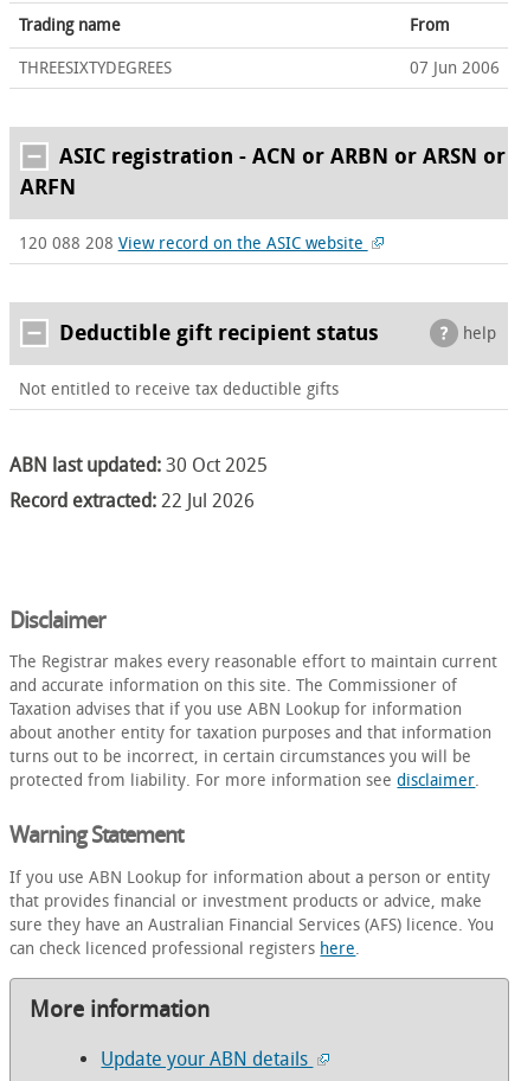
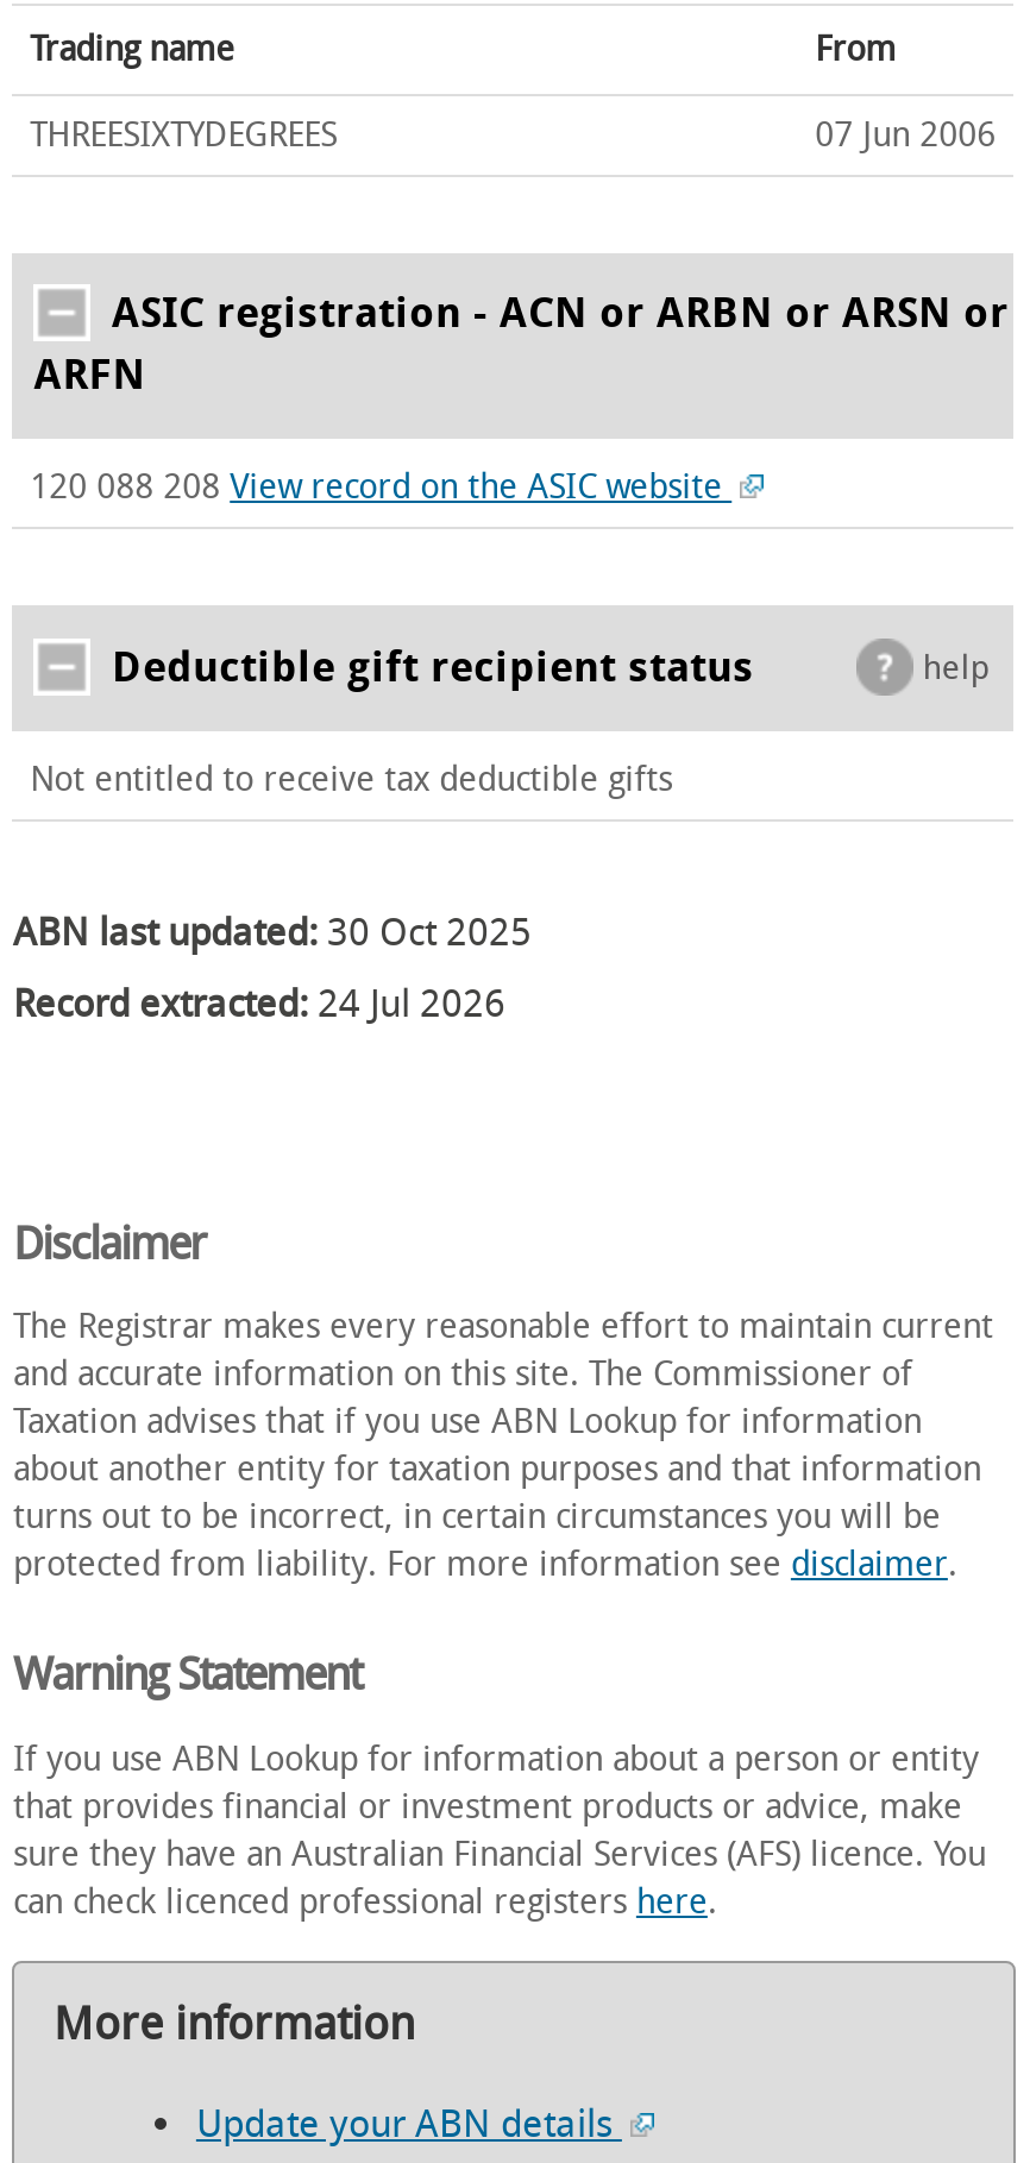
- Record extracted: 22 Jul 2026
+ Record extracted: 24 Jul 2026
